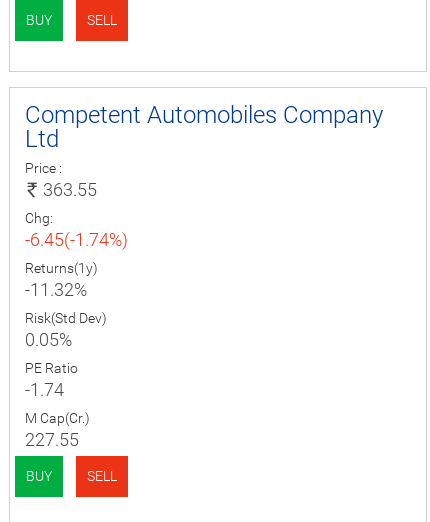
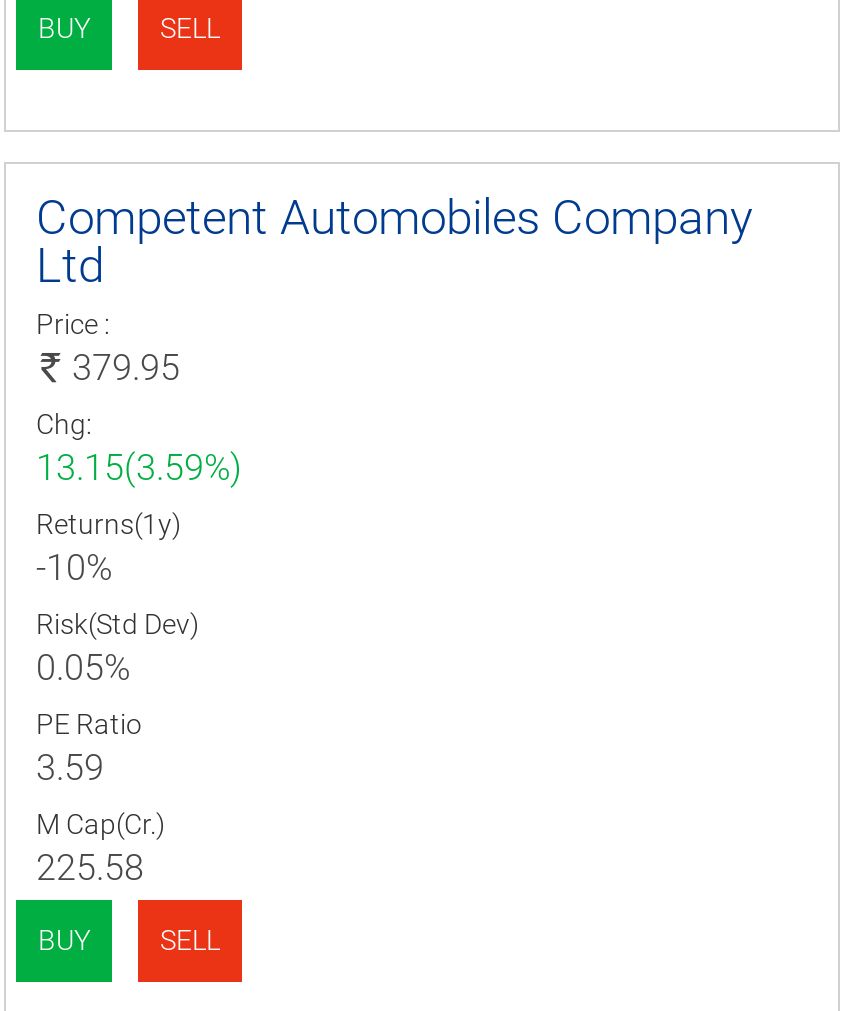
- 363.55
+ 379.95

- -6.45(-1.74%)
+ 13.15(3.59%)

- -11.32%
+ -10%

- -1.74
+ 3.59

- 227.55
+ 225.58
